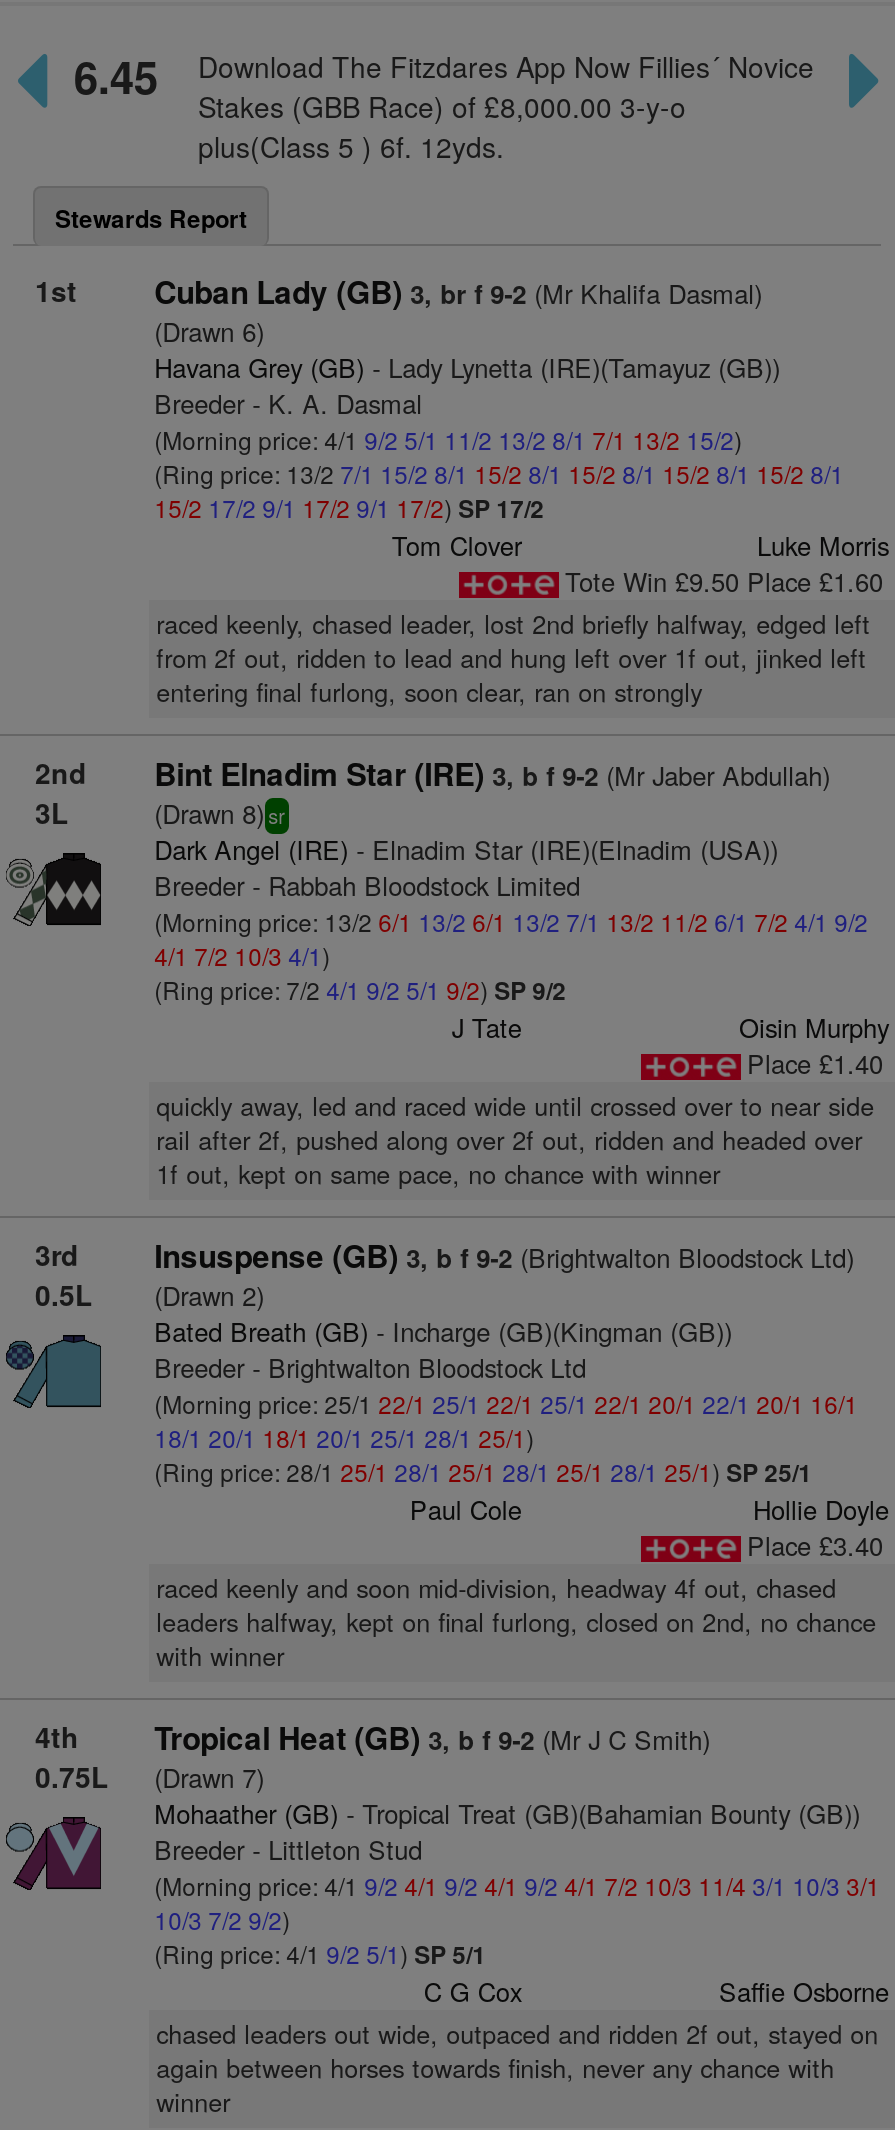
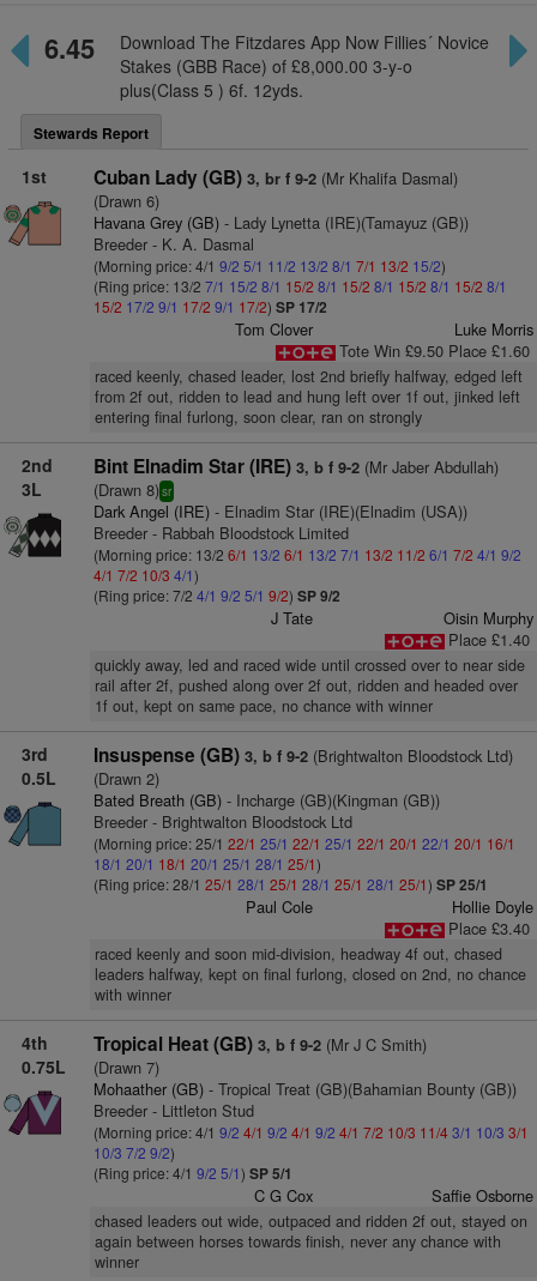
+ [image]
